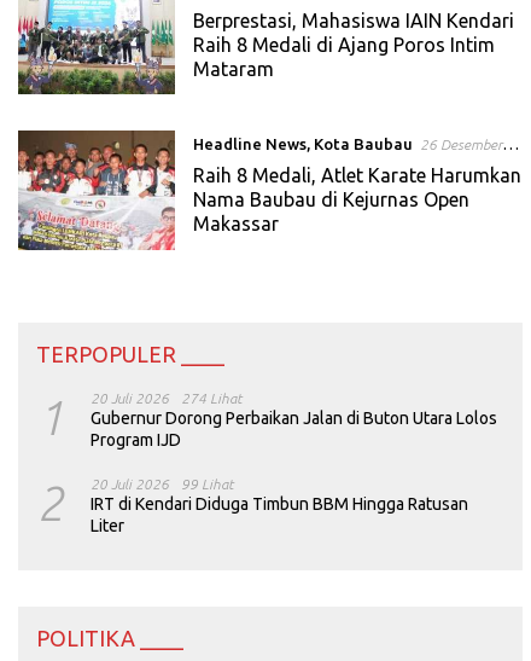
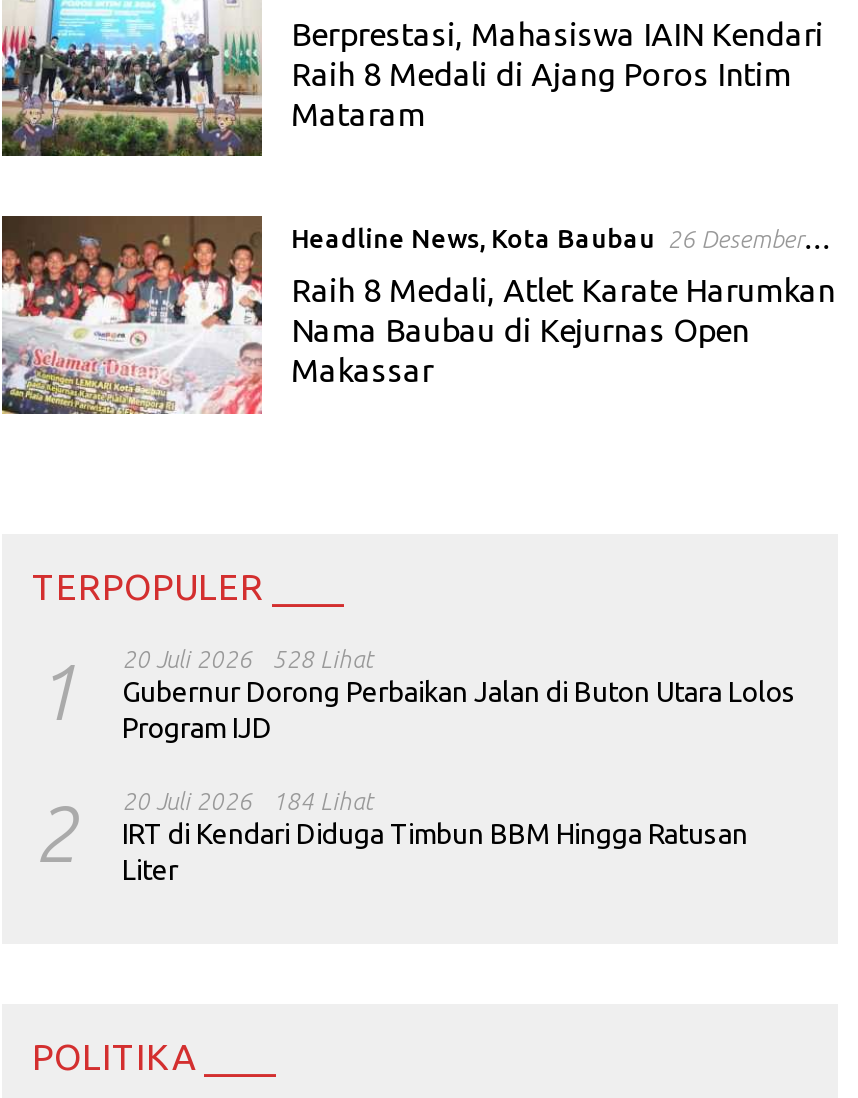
- 1 20 Juli 2026 Gubernur Dorong Perbaikan Jalan di Buton Utara Lolos Program IJD 274 Lihat
+ 1 20 Juli 2026 Gubernur Dorong Perbaikan Jalan di Buton Utara Lolos Program IJD 528 Lihat

- 2 20 Juli 2026 IRT di Kendari Diduga Timbun BBM Hingga Ratusan Liter 99 Lihat
+ 2 20 Juli 2026 IRT di Kendari Diduga Timbun BBM Hingga Ratusan Liter 184 Lihat
